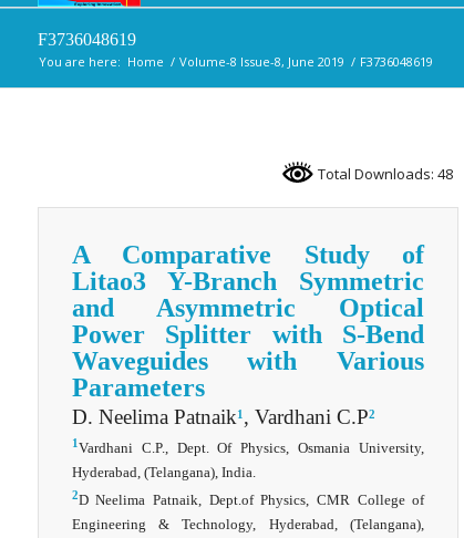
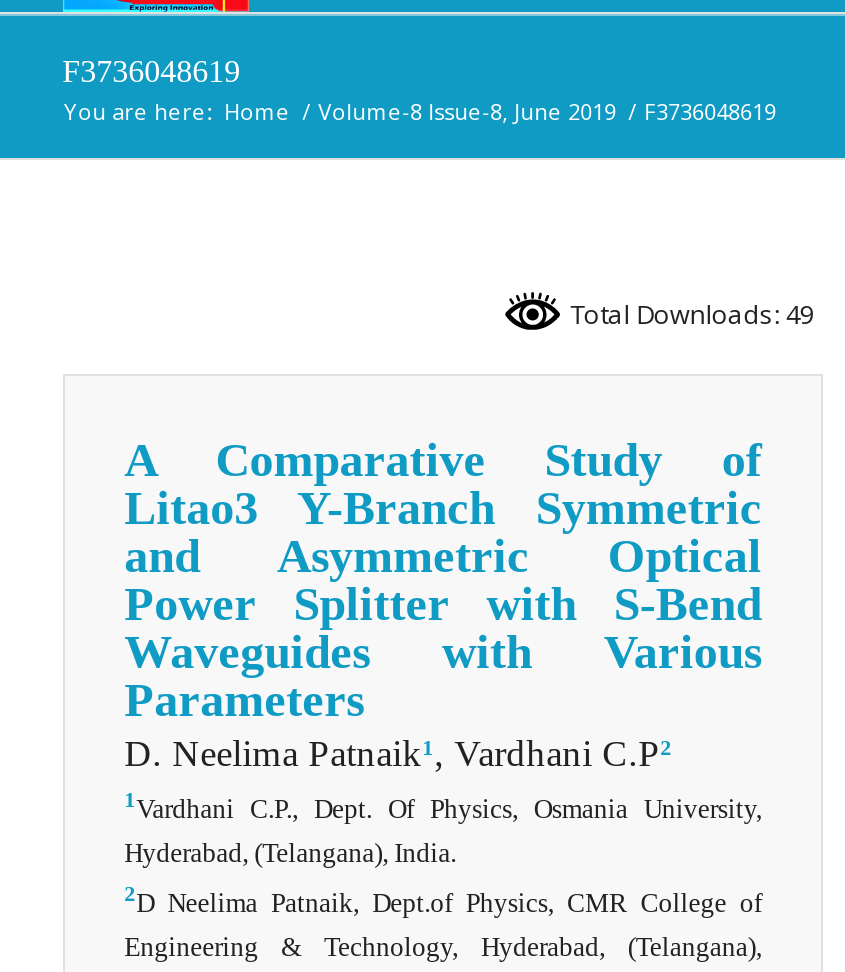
- Total Downloads: 48
+ Total Downloads: 49
